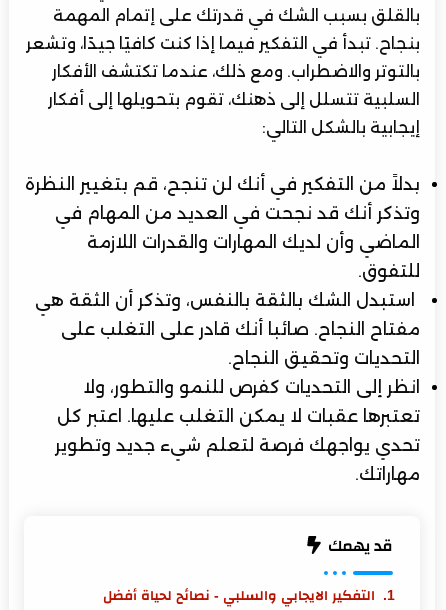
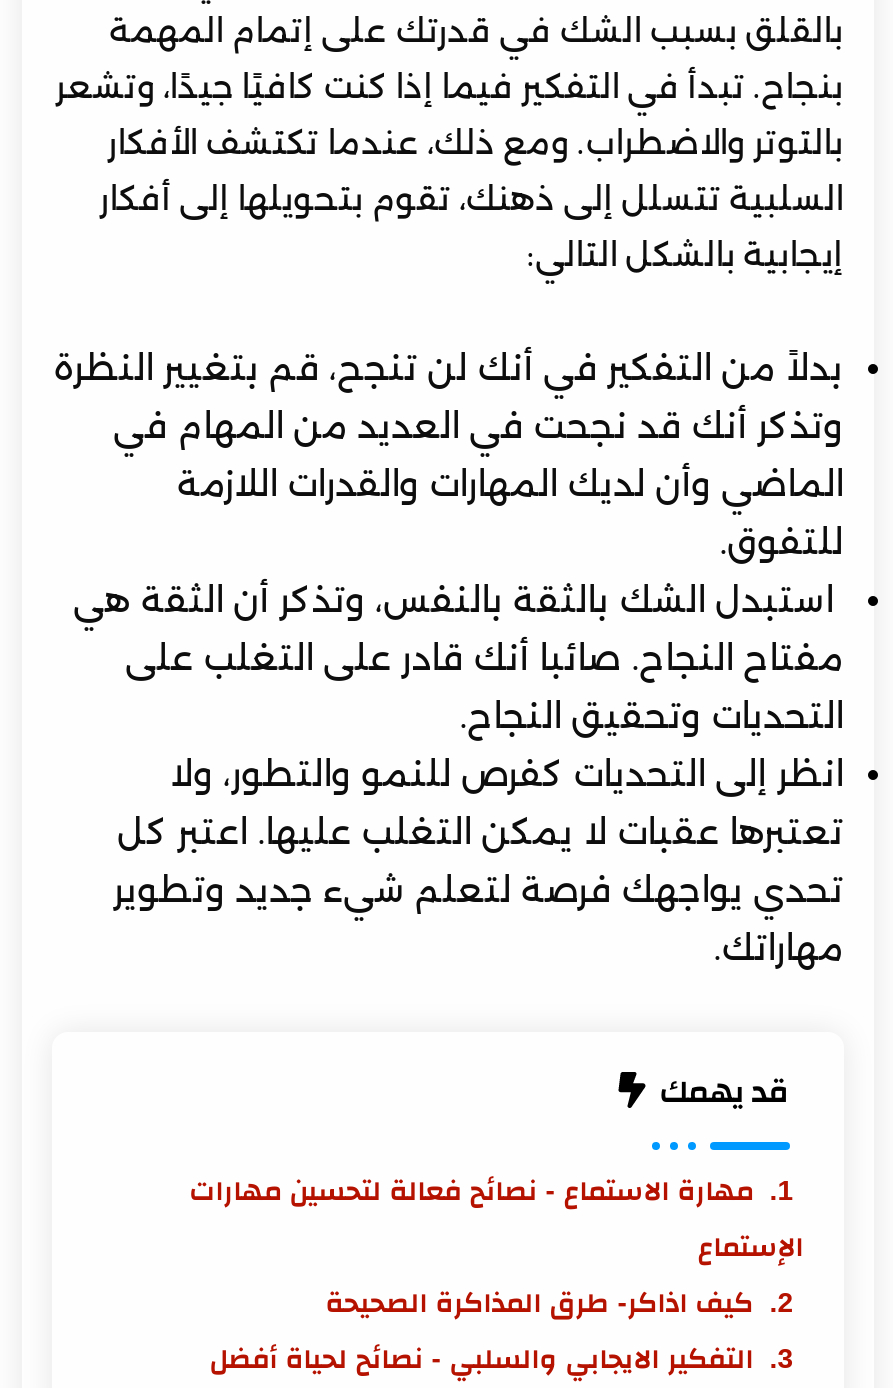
+ مهارة الاستماع - نصائح فعالة لتحسين مهارات
+ الإستماع
+ كيف اذاكر- طرق المذاكرة الصحيحة
